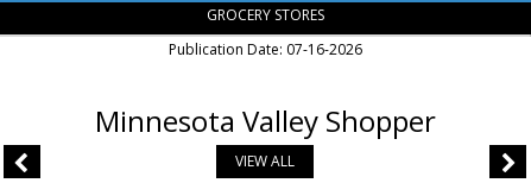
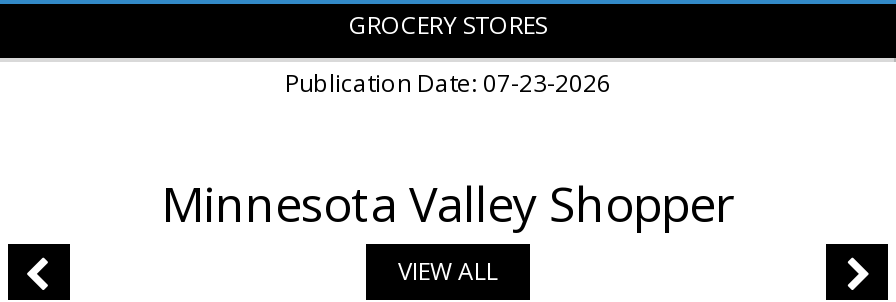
- Publication Date: 07-16-2026
+ Publication Date: 07-23-2026
